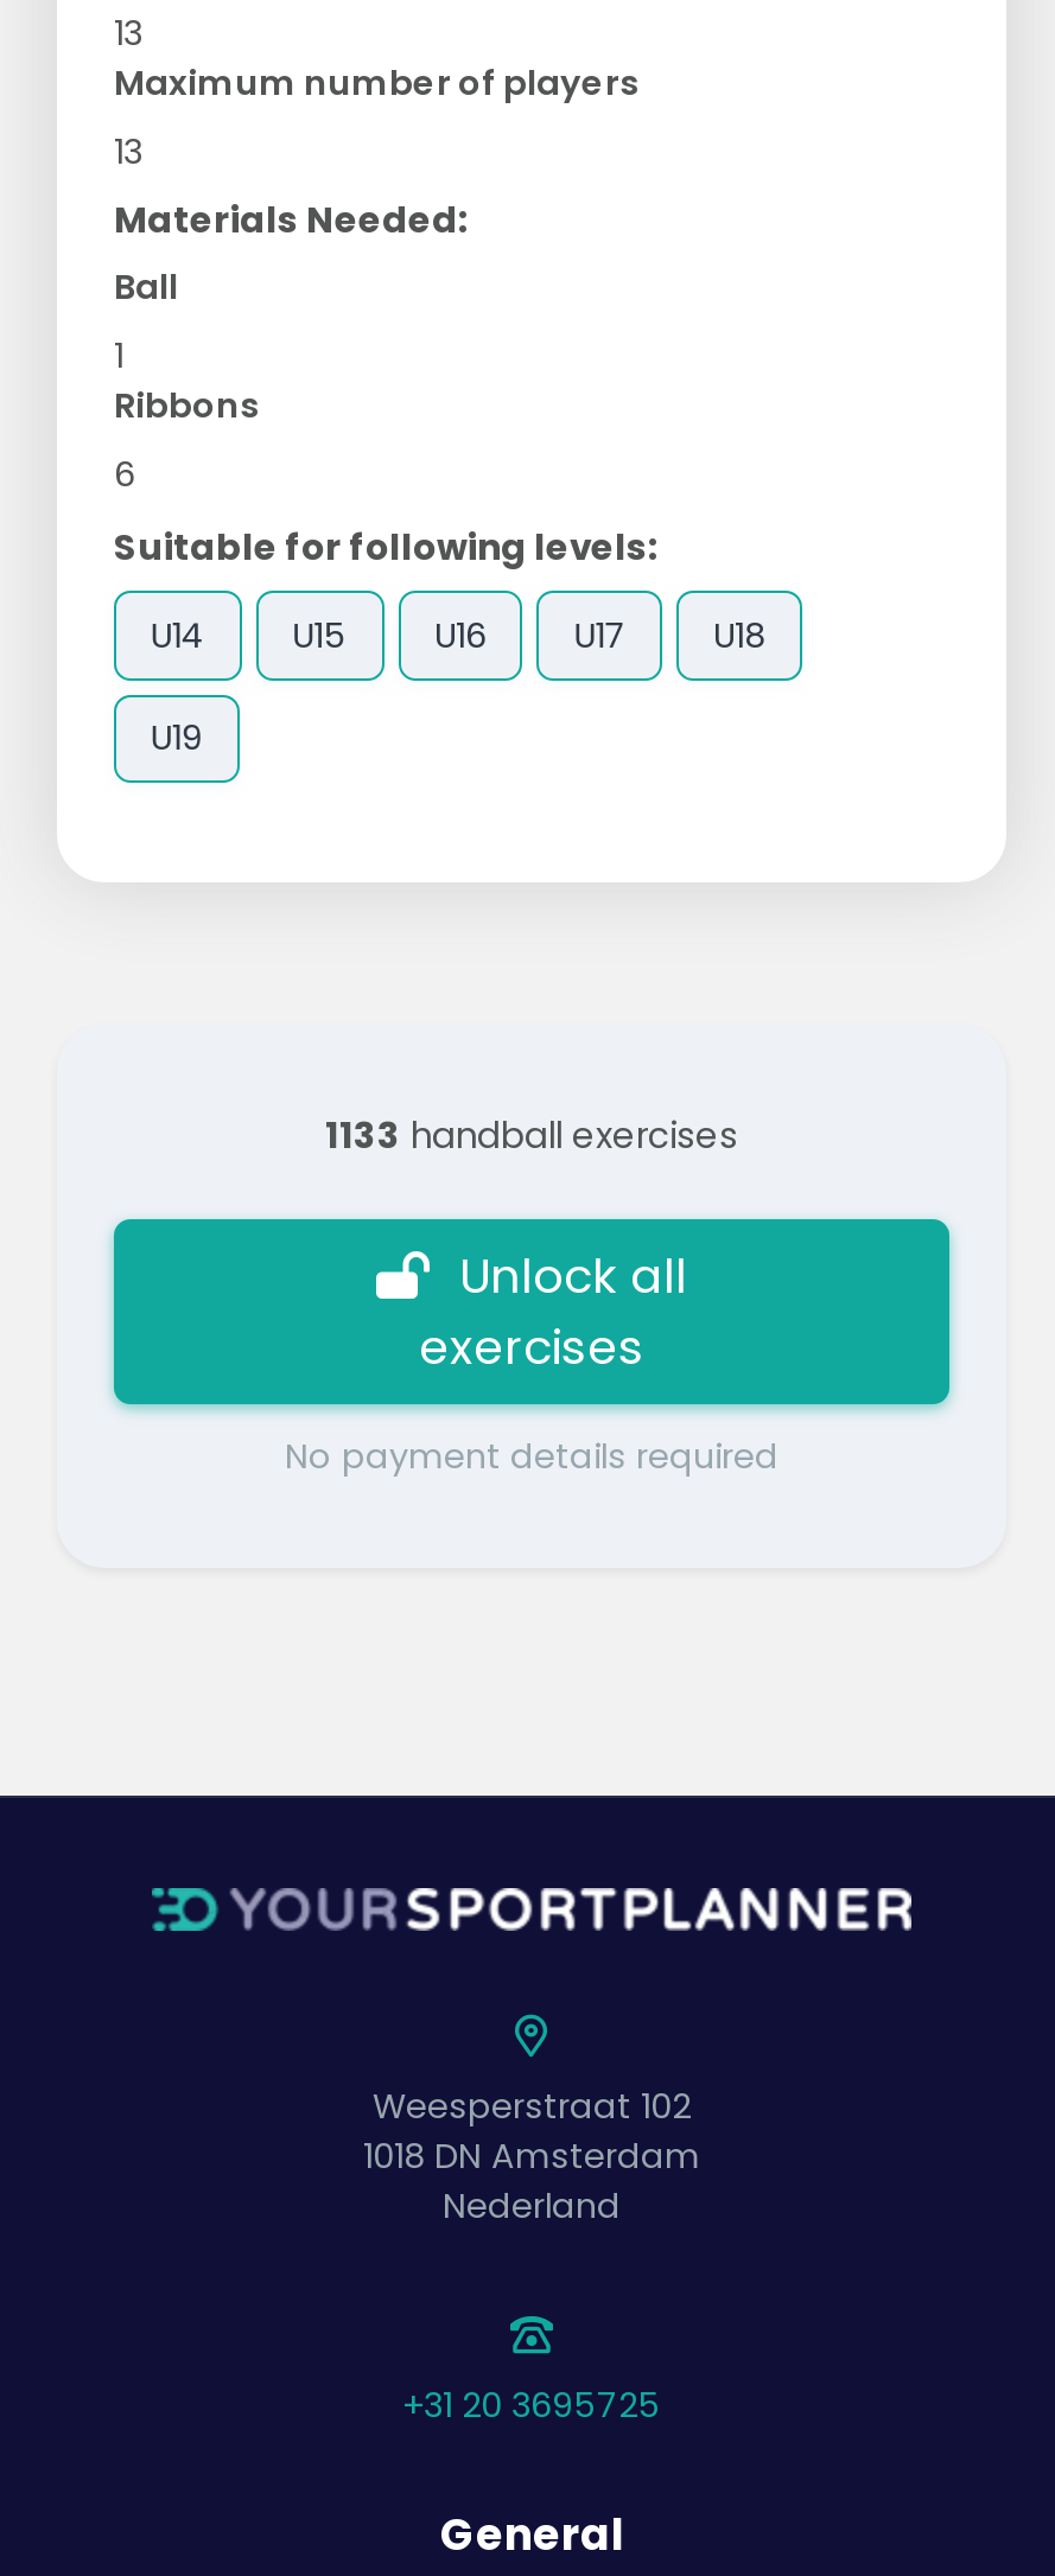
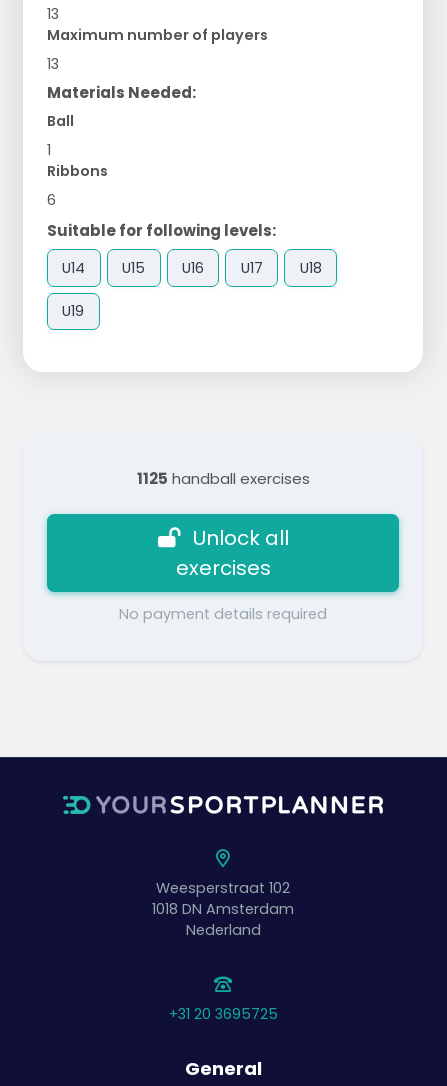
- 1133 handball exercises
+ 1125 handball exercises
